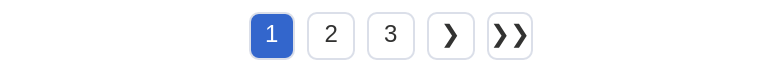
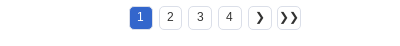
+ 4
